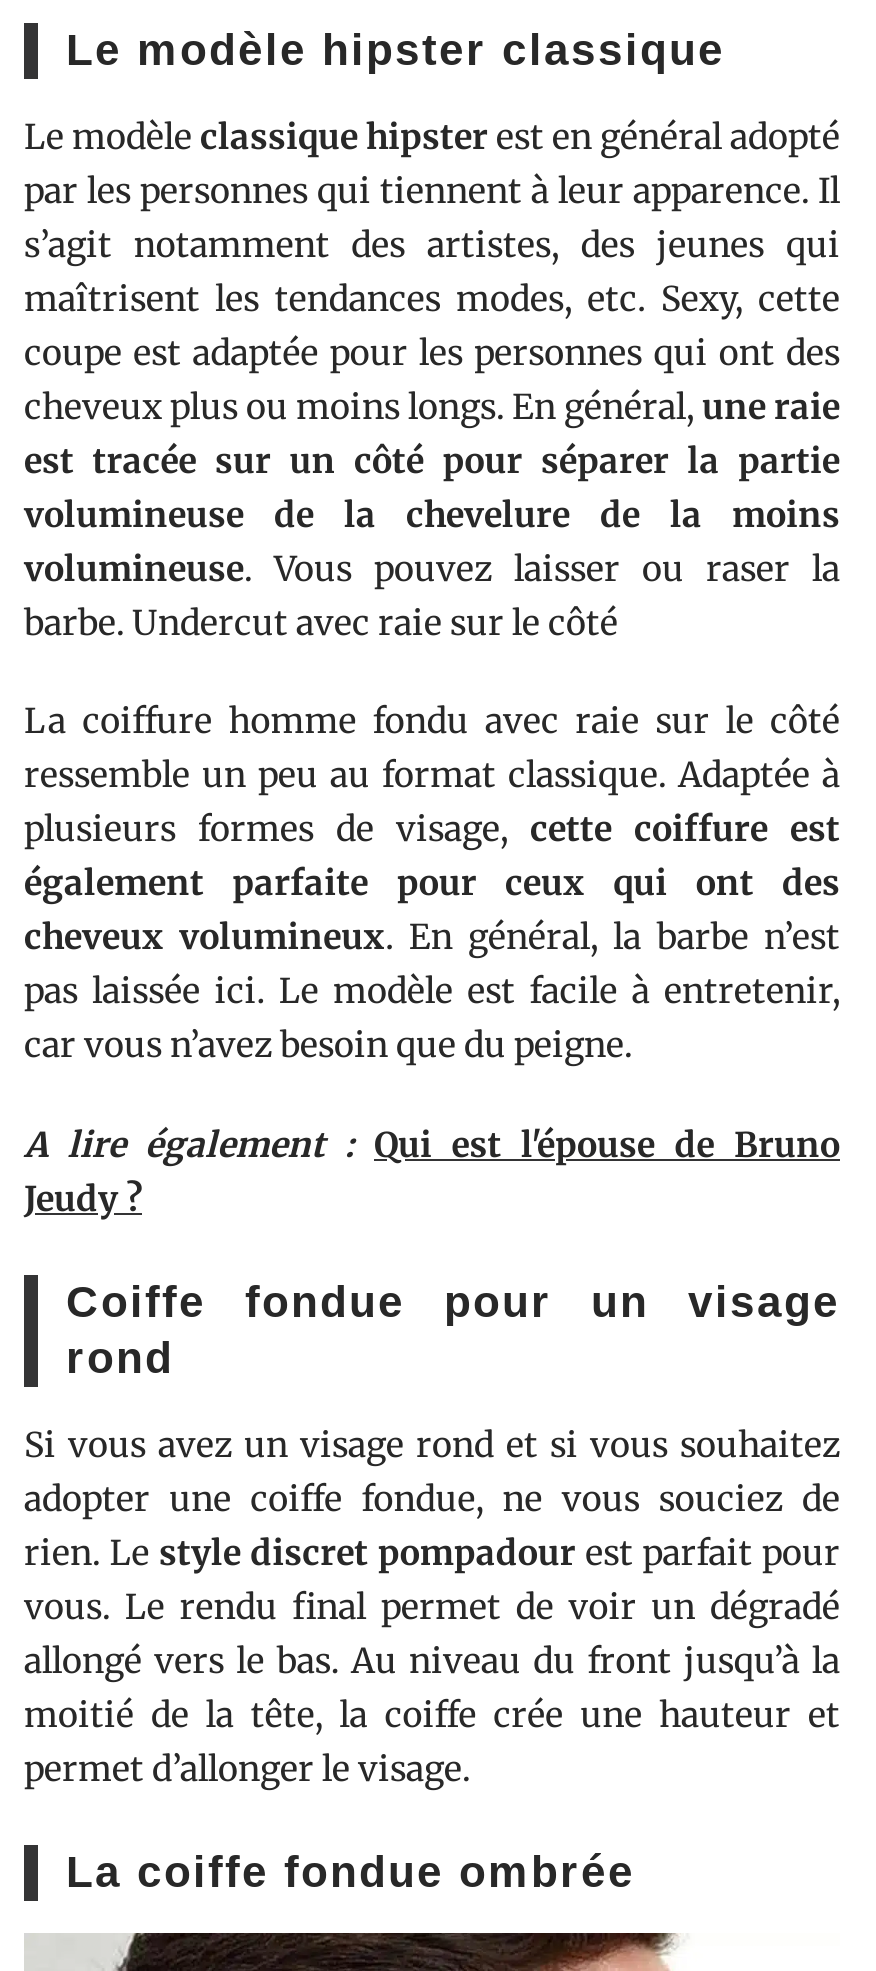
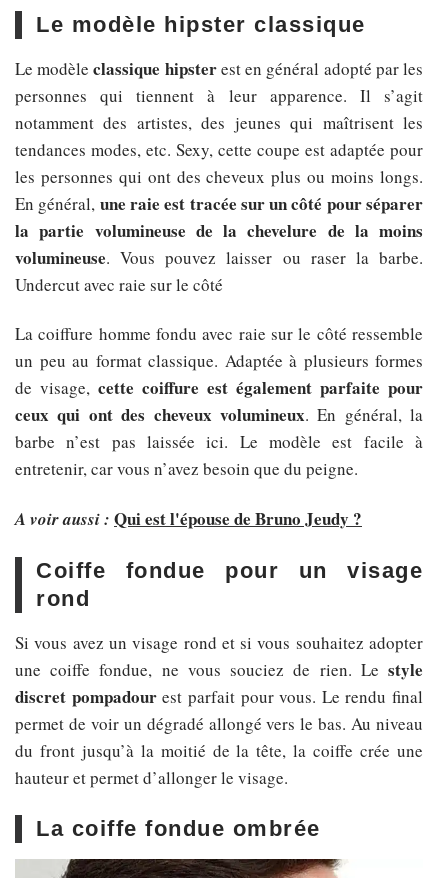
- A lire également : Qui est l'épouse de Bruno
- Jeudy ?
+ A voir aussi : Qui est l'épouse de Bruno Jeudy ?
